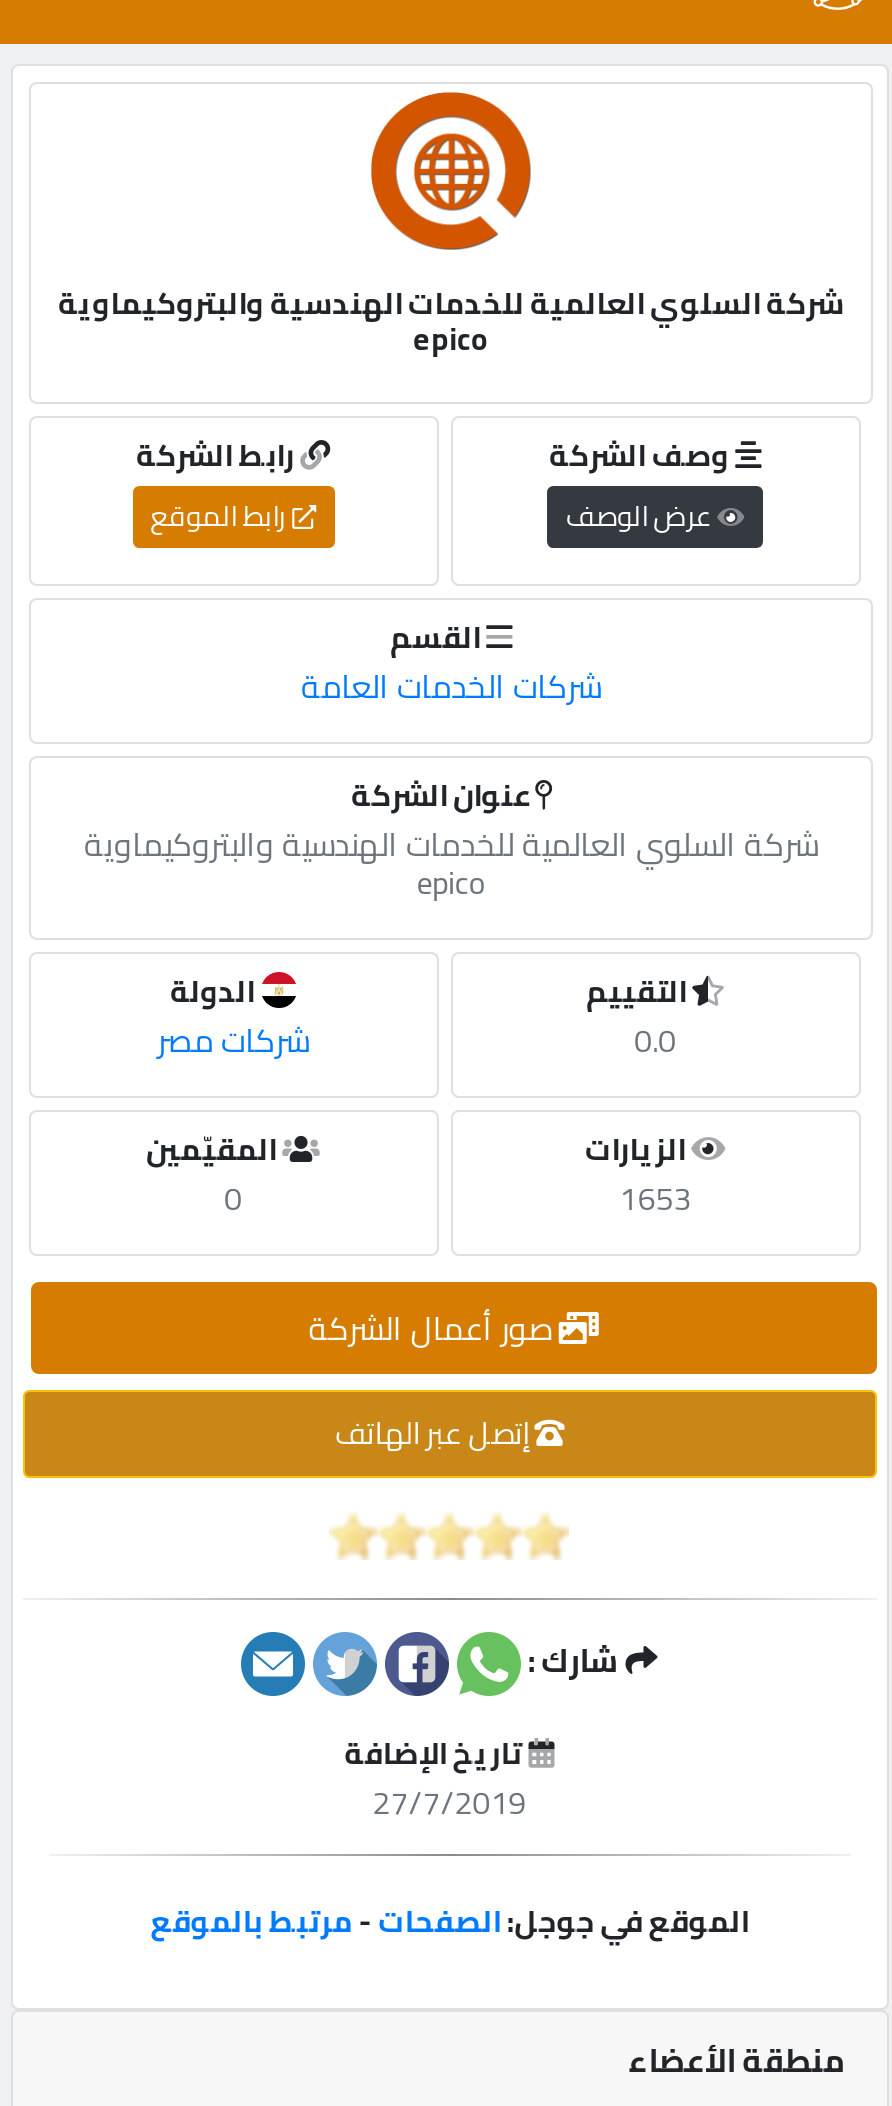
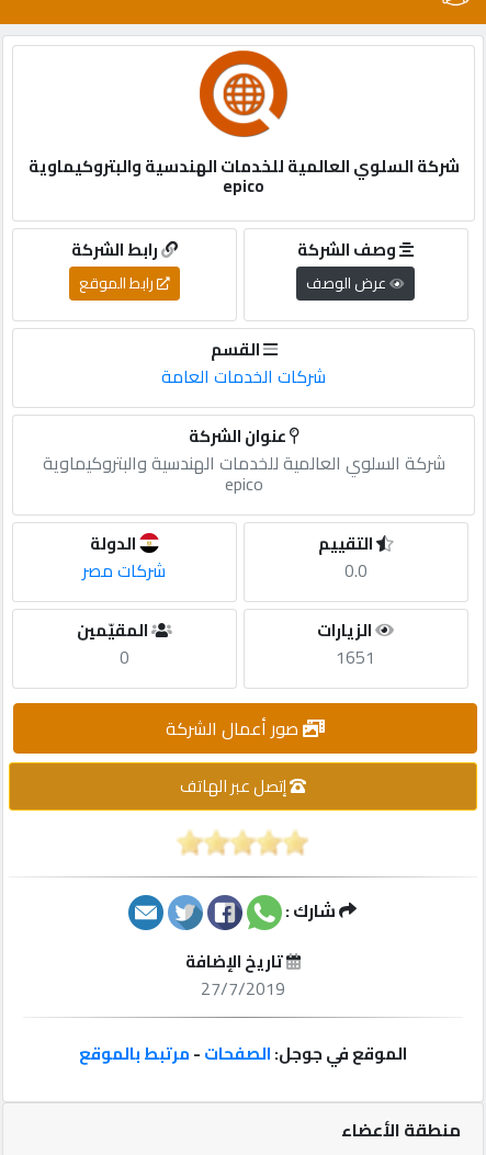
- 1653
+ 1651
